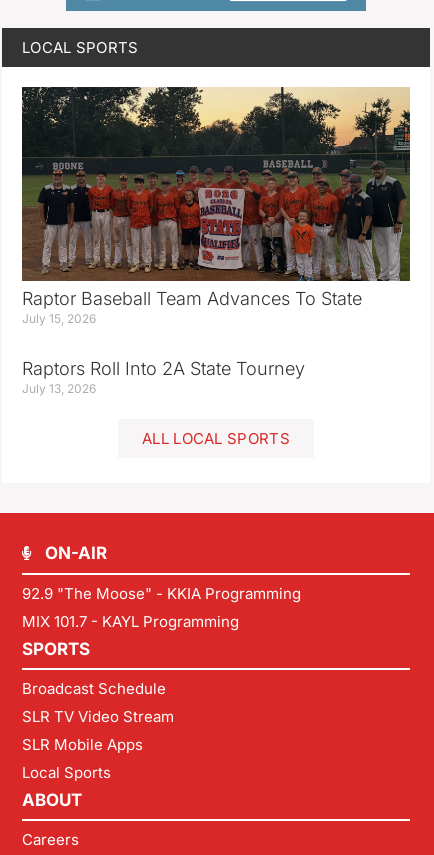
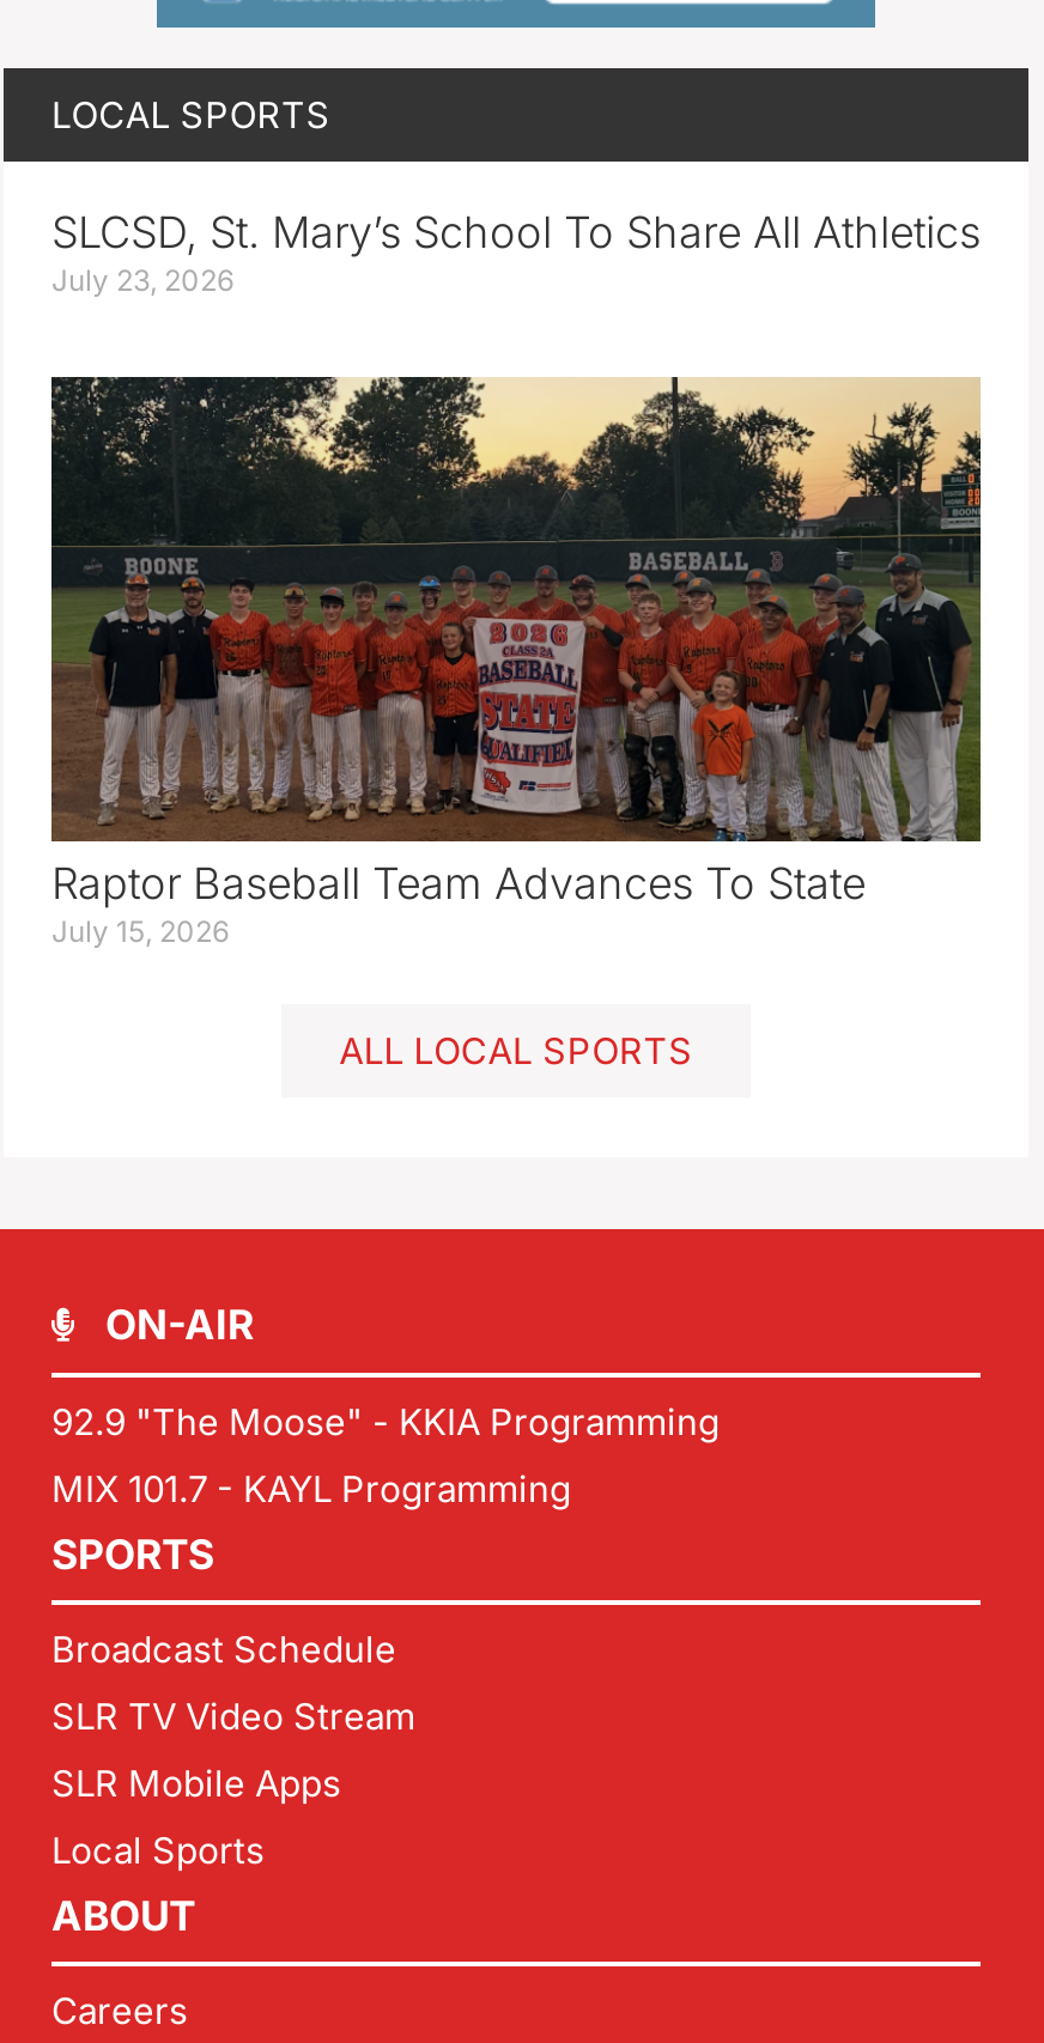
+ SLCSD, St. Mary’s School To Share All Athletics
+ July 23, 2026

moved down: [image] | Raptor Baseball Team Advances To State | July 15, 2026

- Raptors Roll Into 2A State Tourney
- July 13, 2026
